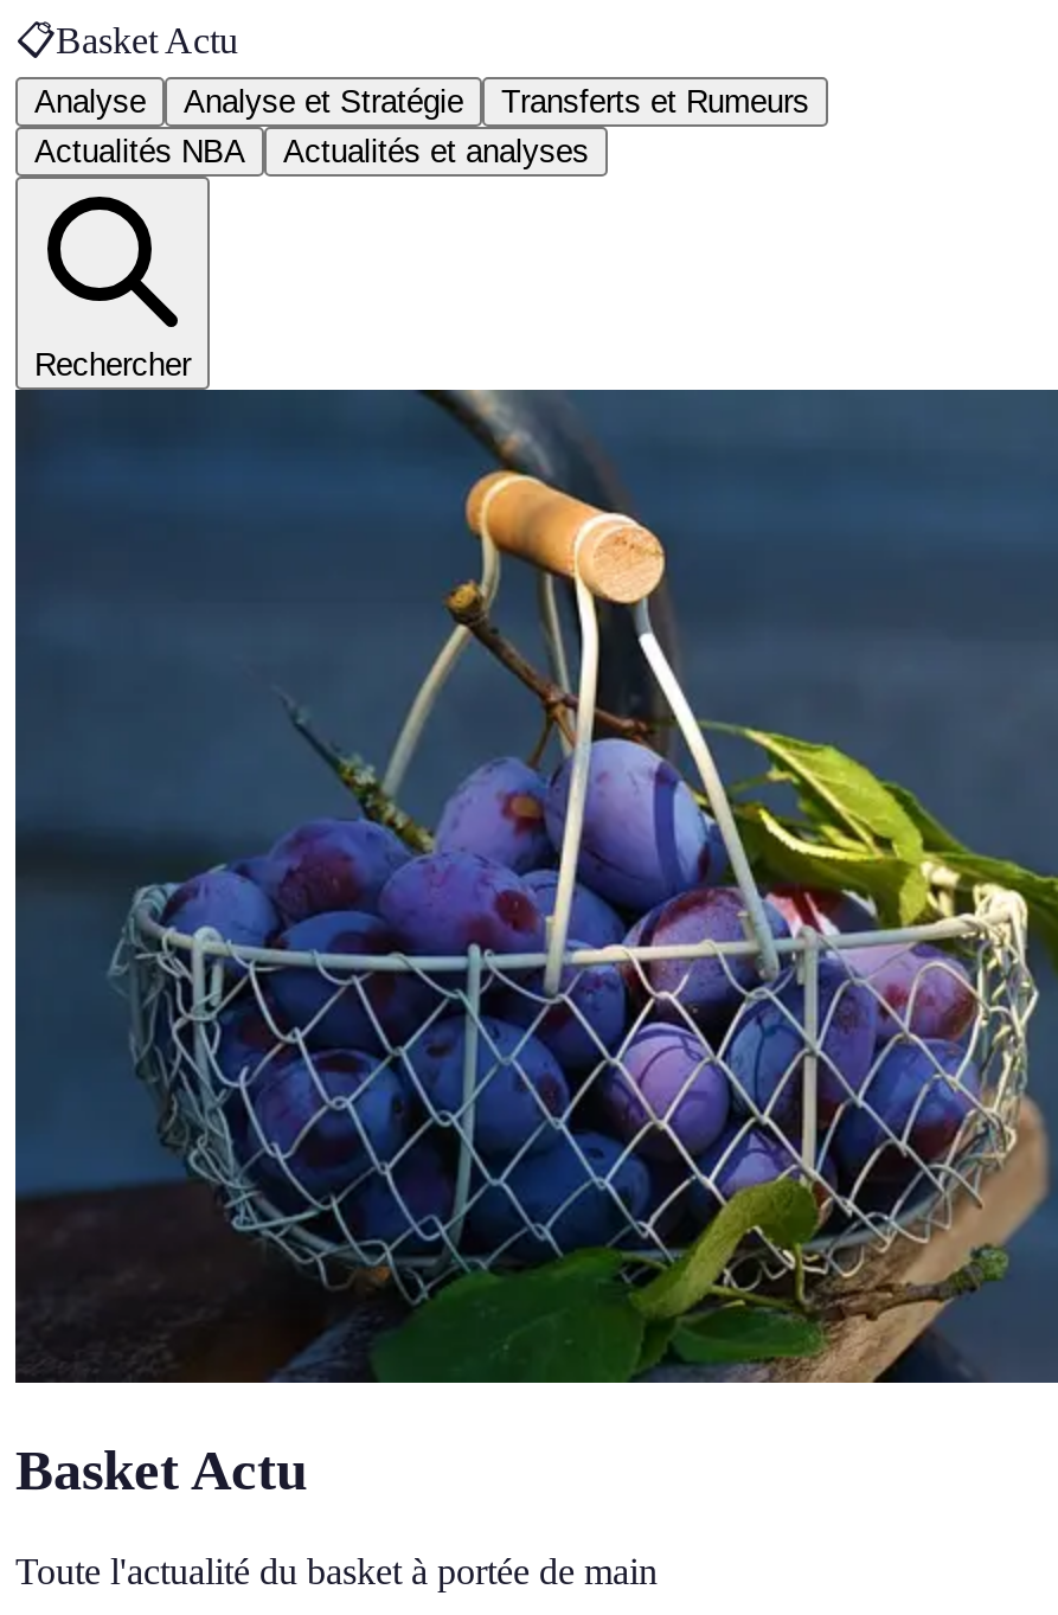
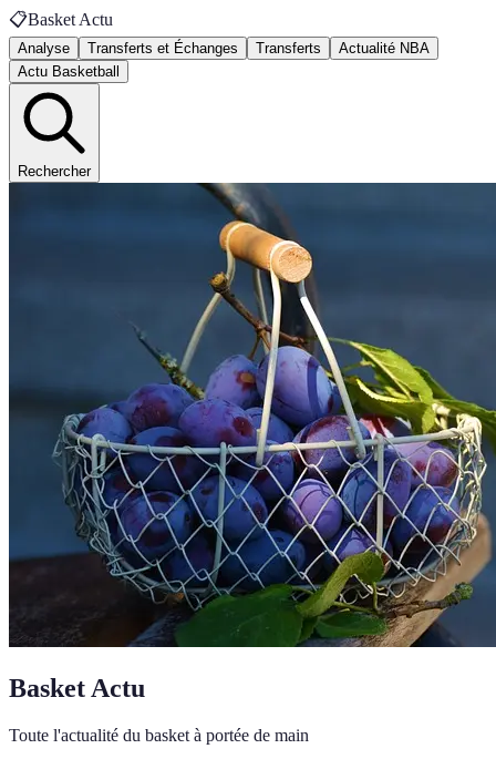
- Analyse et Stratégie
- Transferts et Rumeurs
- Actualités NBA
- Actualités et analyses
+ Transferts et Échanges
+ Transferts
+ Actualité NBA
+ Actu Basketball
